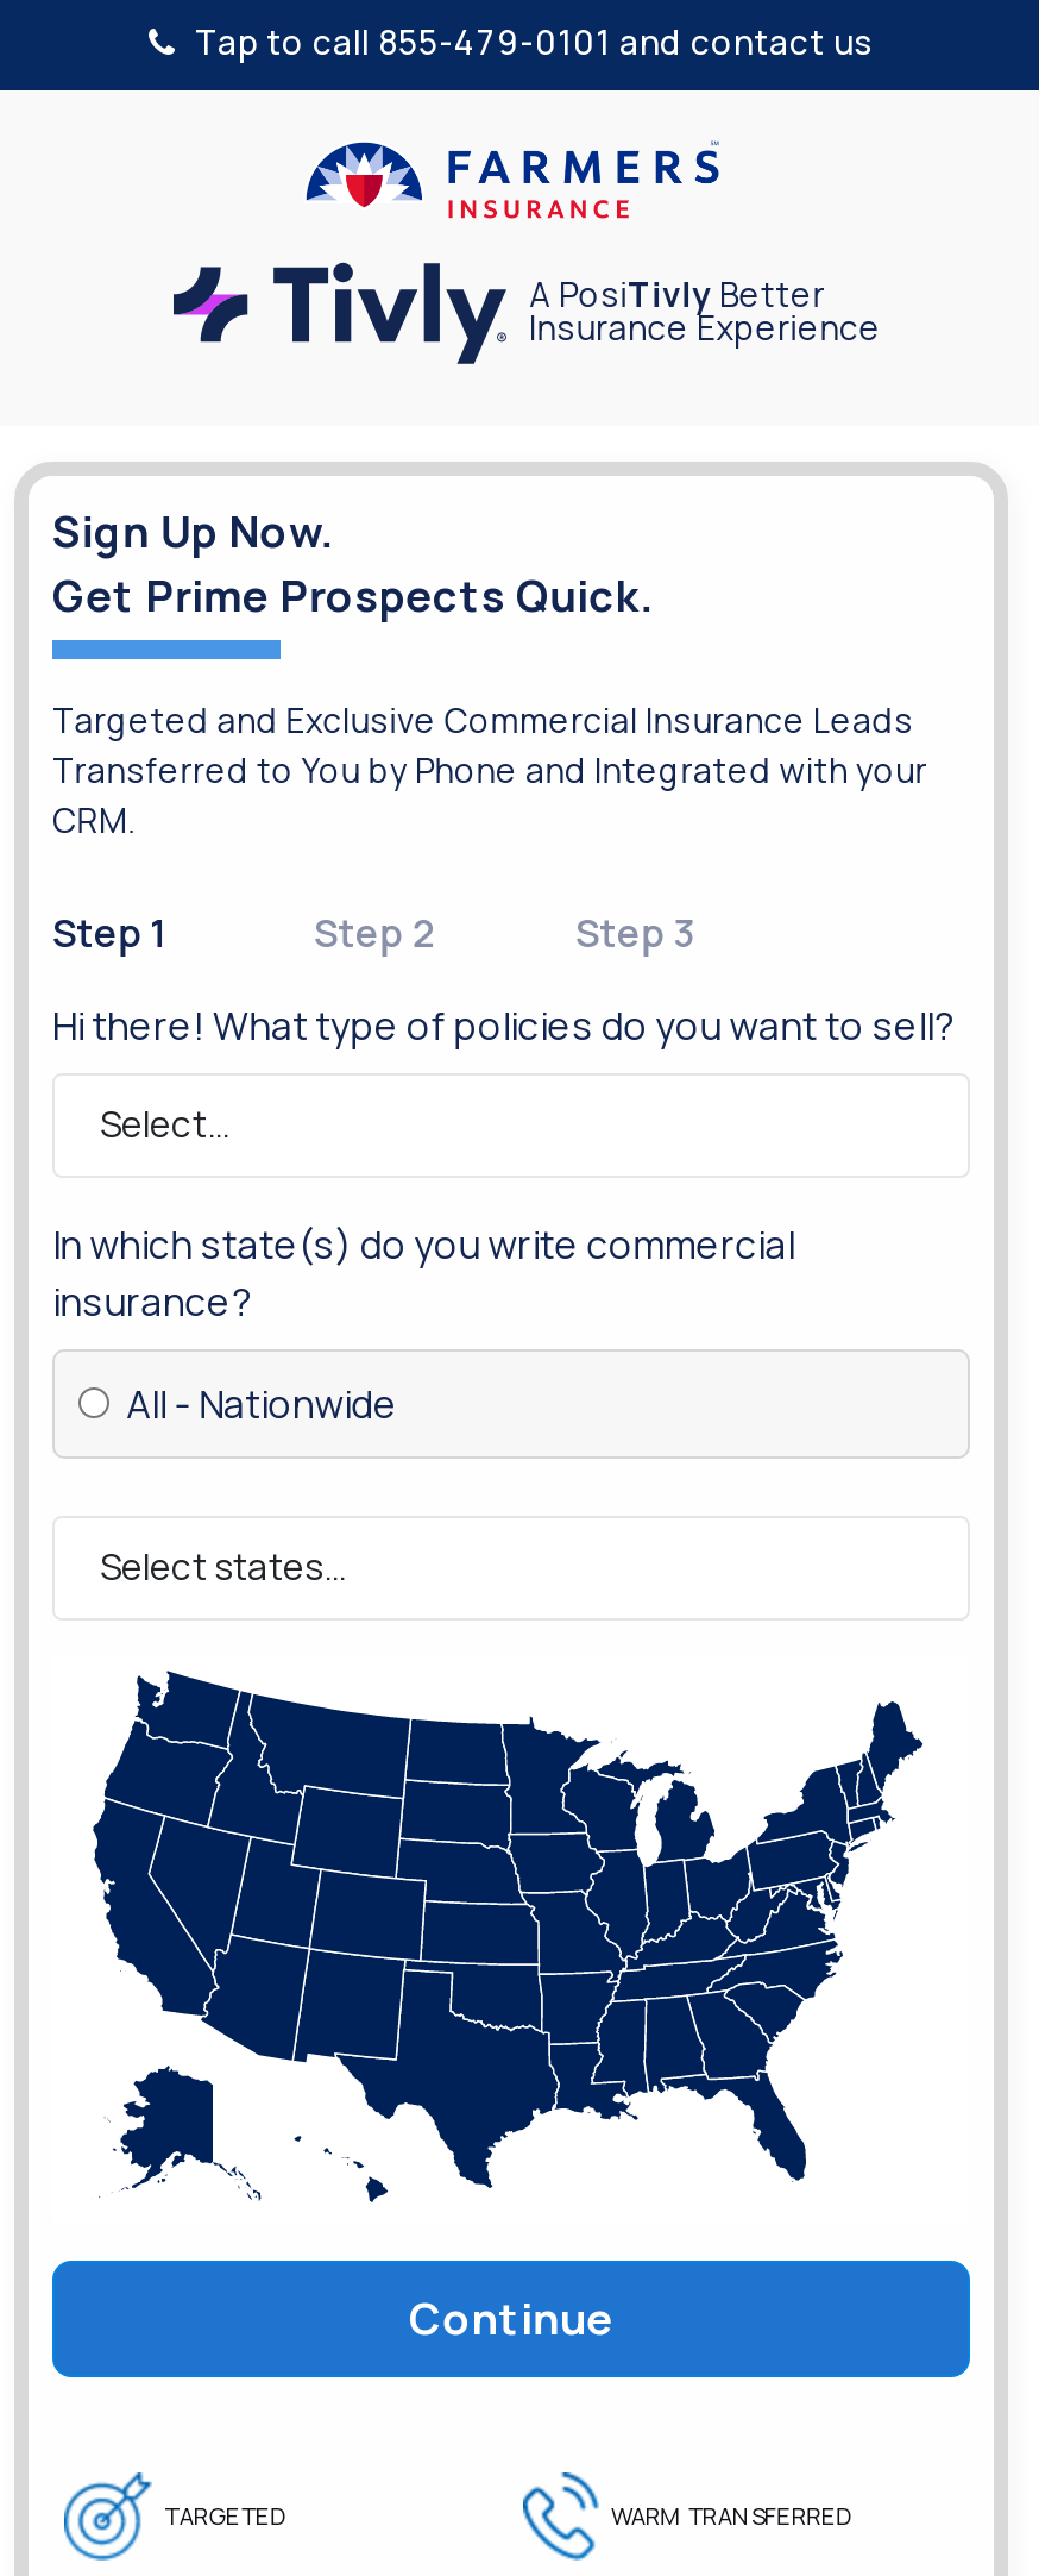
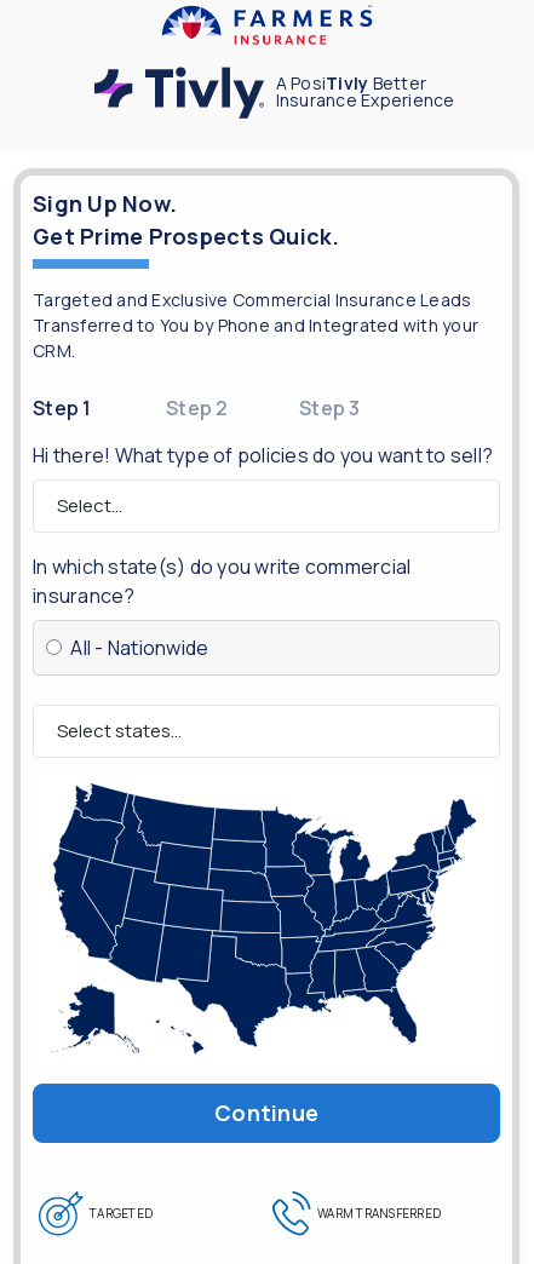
- Tap to call 855-479-0101 and contact us
